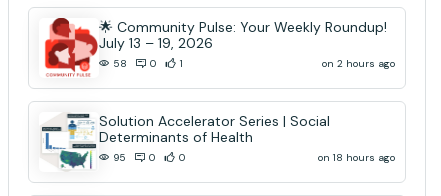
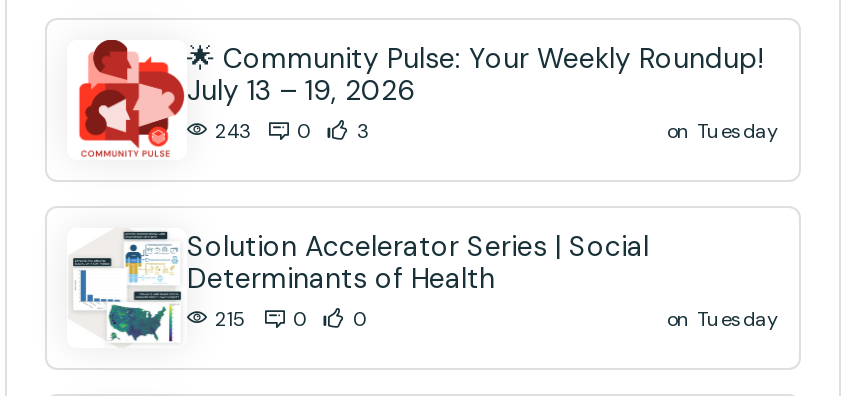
- 58
+ 243

- 1
- on 2 hours ago
+ 3
+ on Tuesday

- 95
+ 215

- on 18 hours ago
+ on Tuesday
